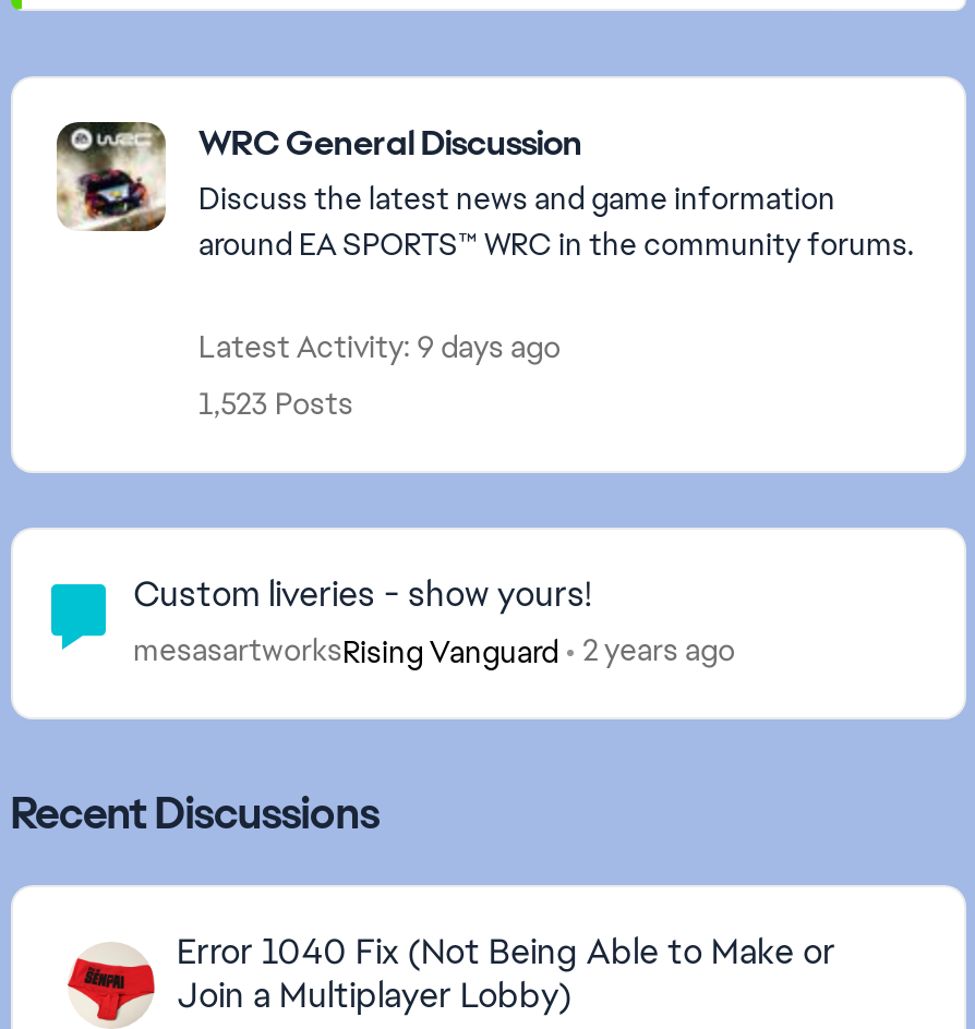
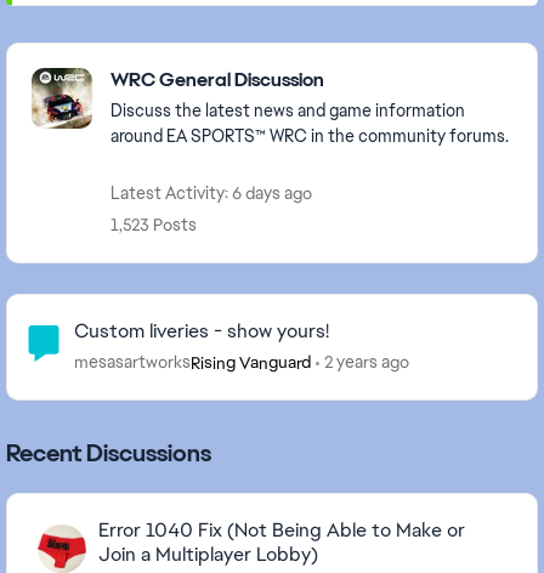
- Latest Activity: 9 days ago
+ Latest Activity: 6 days ago
